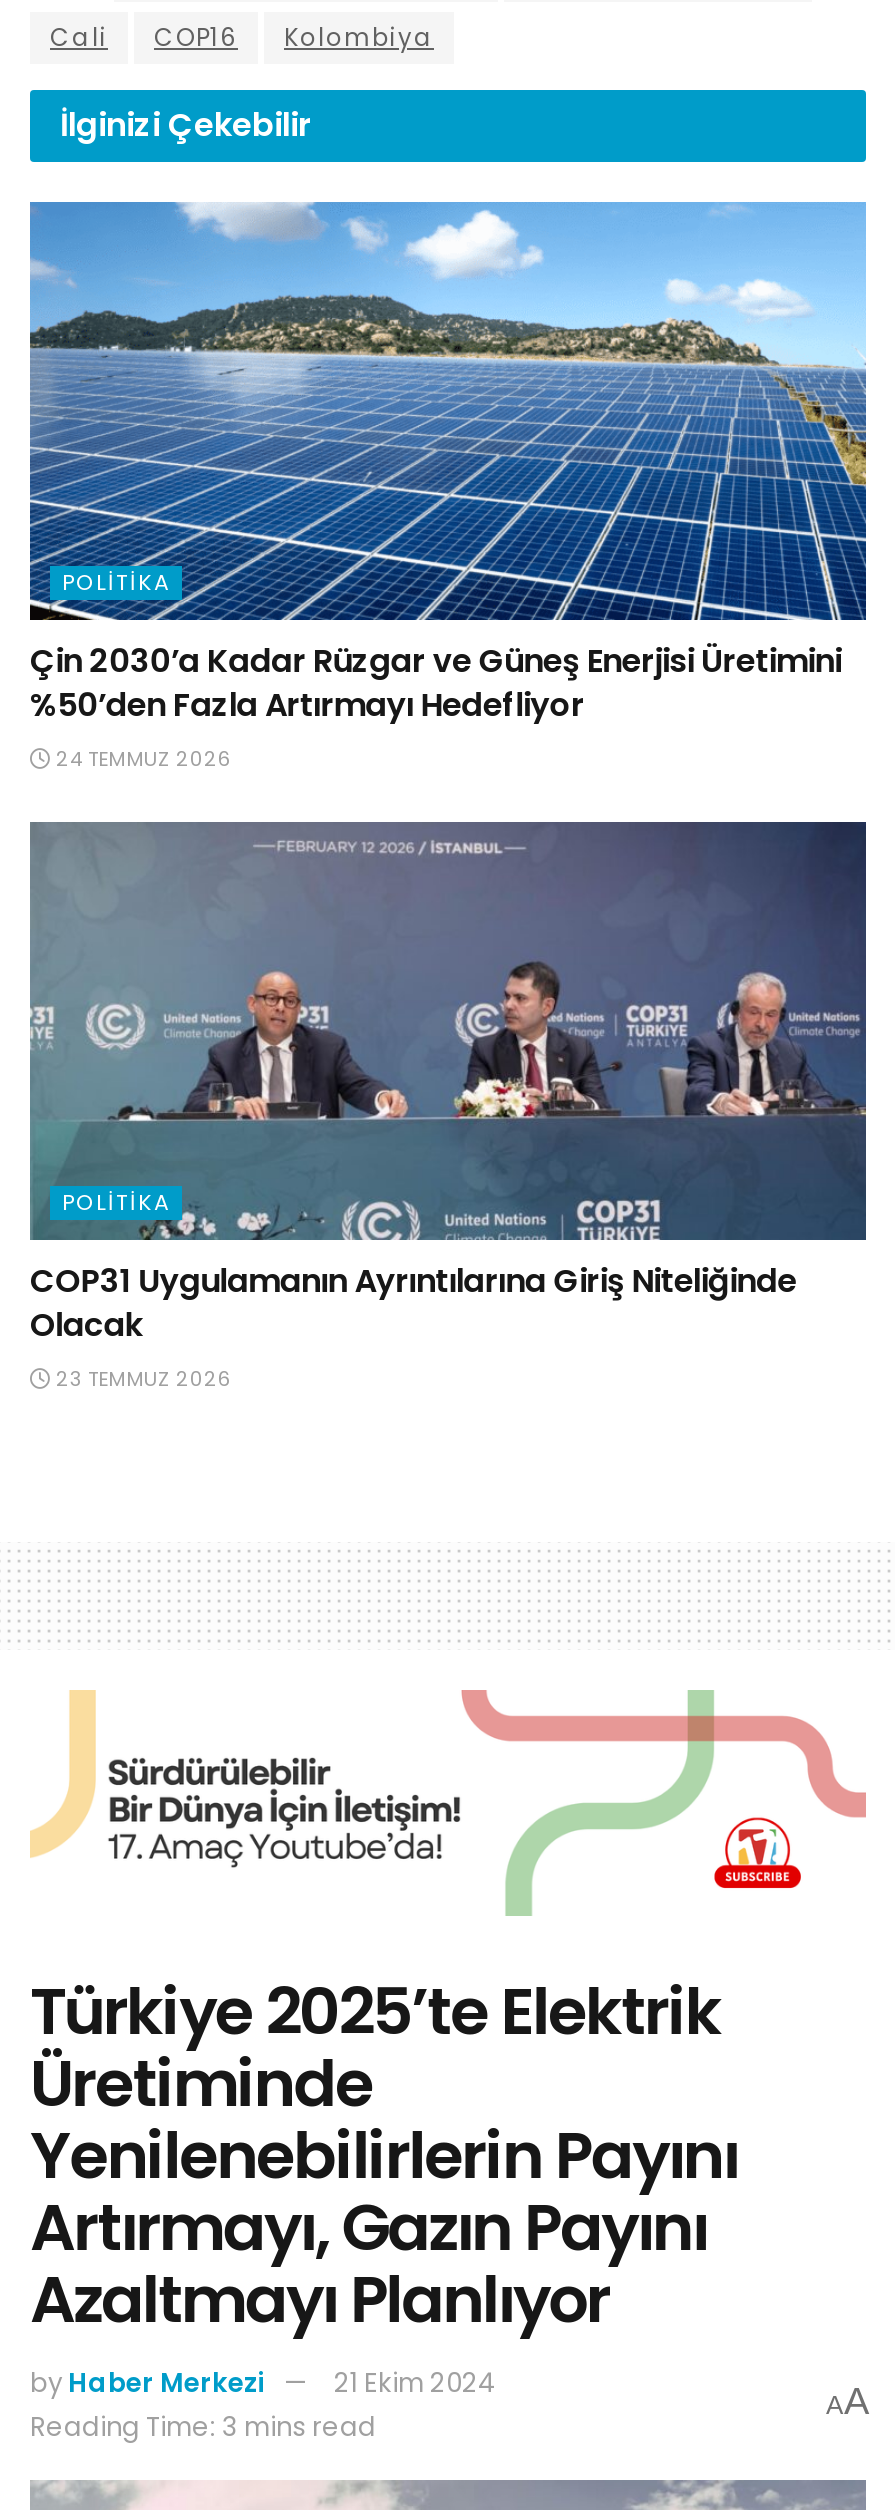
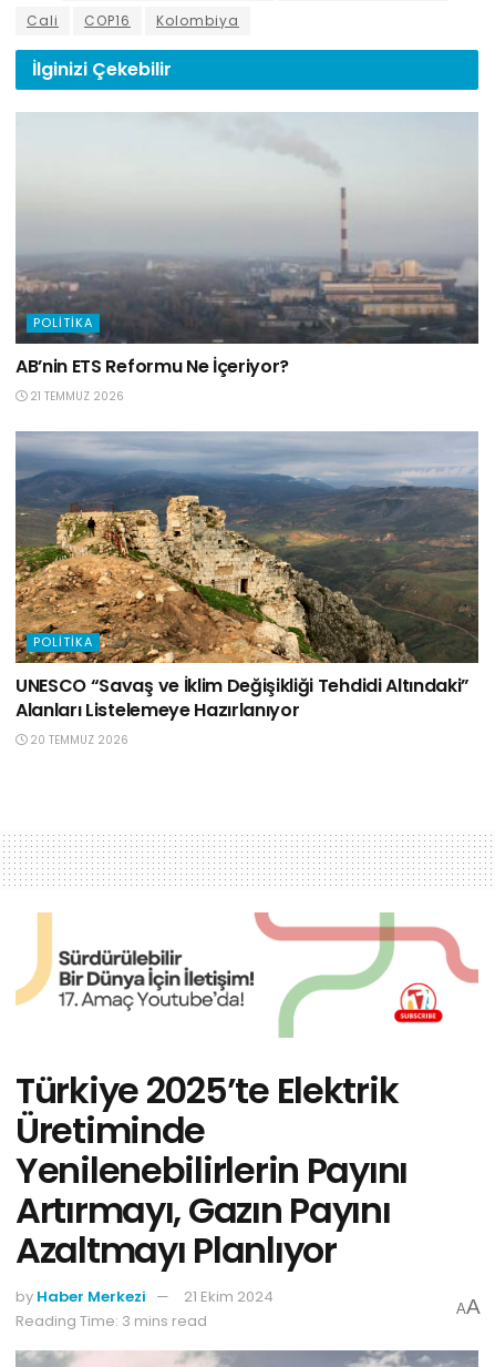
- [image]
- Çin 2030’a Kadar Rüzgar ve Güneş Enerjisi Üretimini
- %50’den Fazla Artırmayı Hedefliyor
- 24 TEMMUZ 2026
+ [image]
+ AB’nin ETS Reformu Ne İçeriyor?
+ 21 TEMMUZ 2026

- [image]
- COP31 Uygulamanın Ayrıntılarına Giriş Niteliğinde
- Olacak
- 23 TEMMUZ 2026
+ [image]
+ UNESCO “Savaş ve İklim Değişikliği Tehdidi Altındaki”
+ Alanları Listelemeye Hazırlanıyor
+ 20 TEMMUZ 2026
